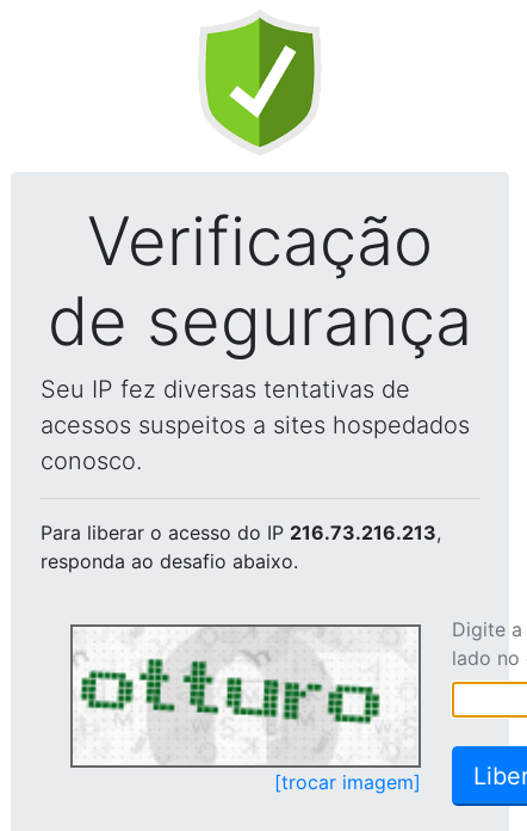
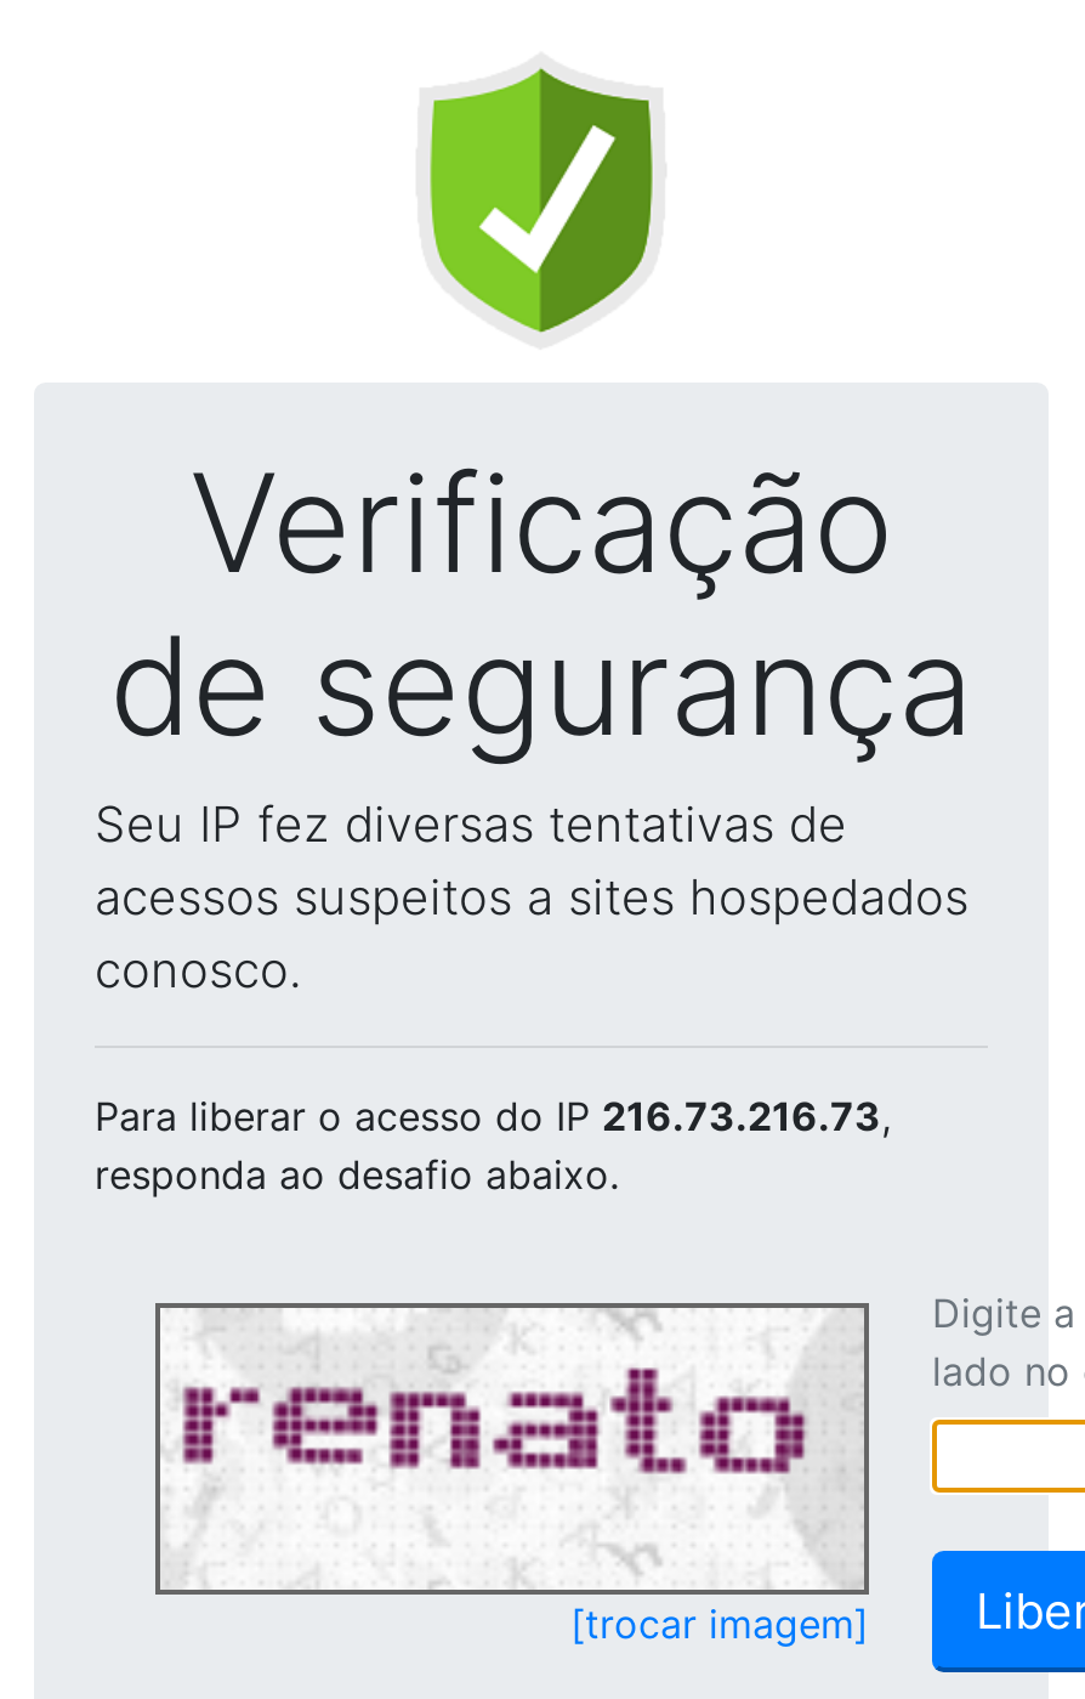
- Para liberar o acesso do IP 216.73.216.213,
+ Para liberar o acesso do IP 216.73.216.73,

- [image]
+ [image]
